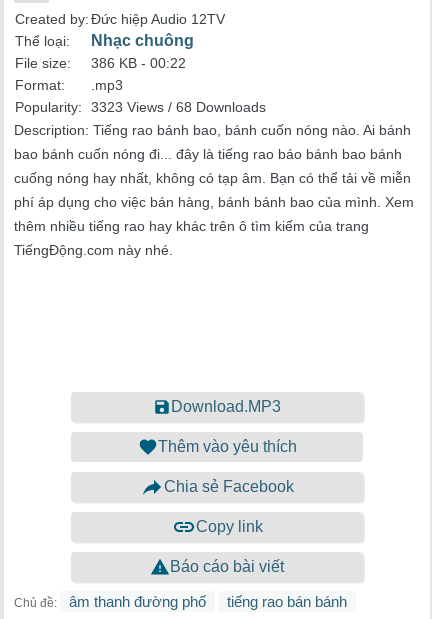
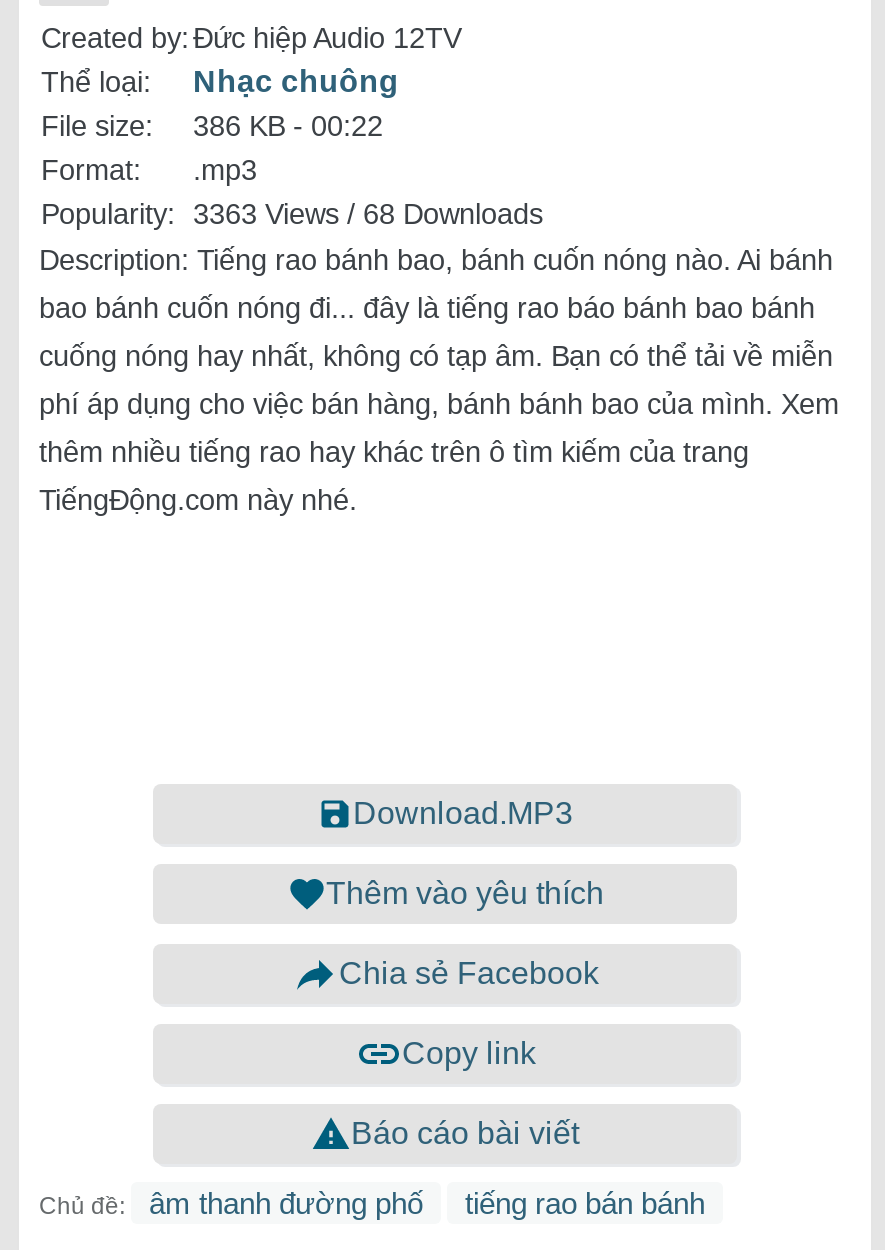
- Popularity: 3323 Views / 68 Downloads
+ Popularity: 3363 Views / 68 Downloads
